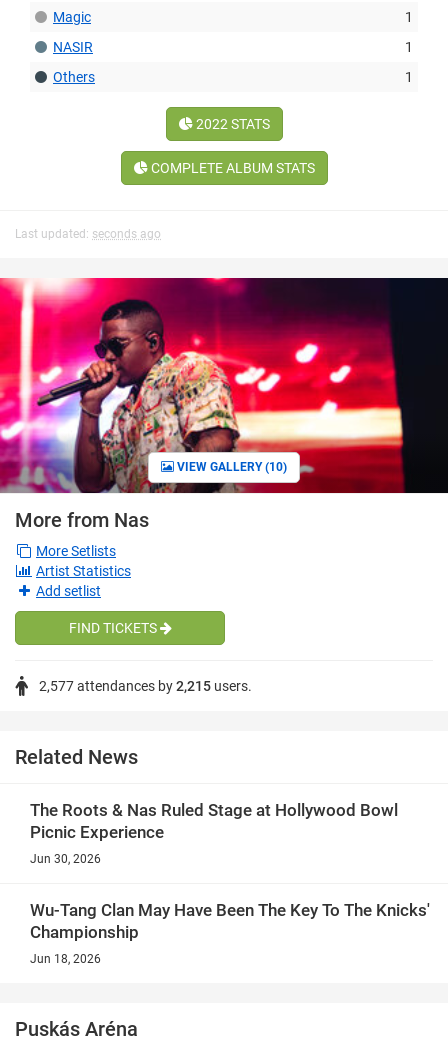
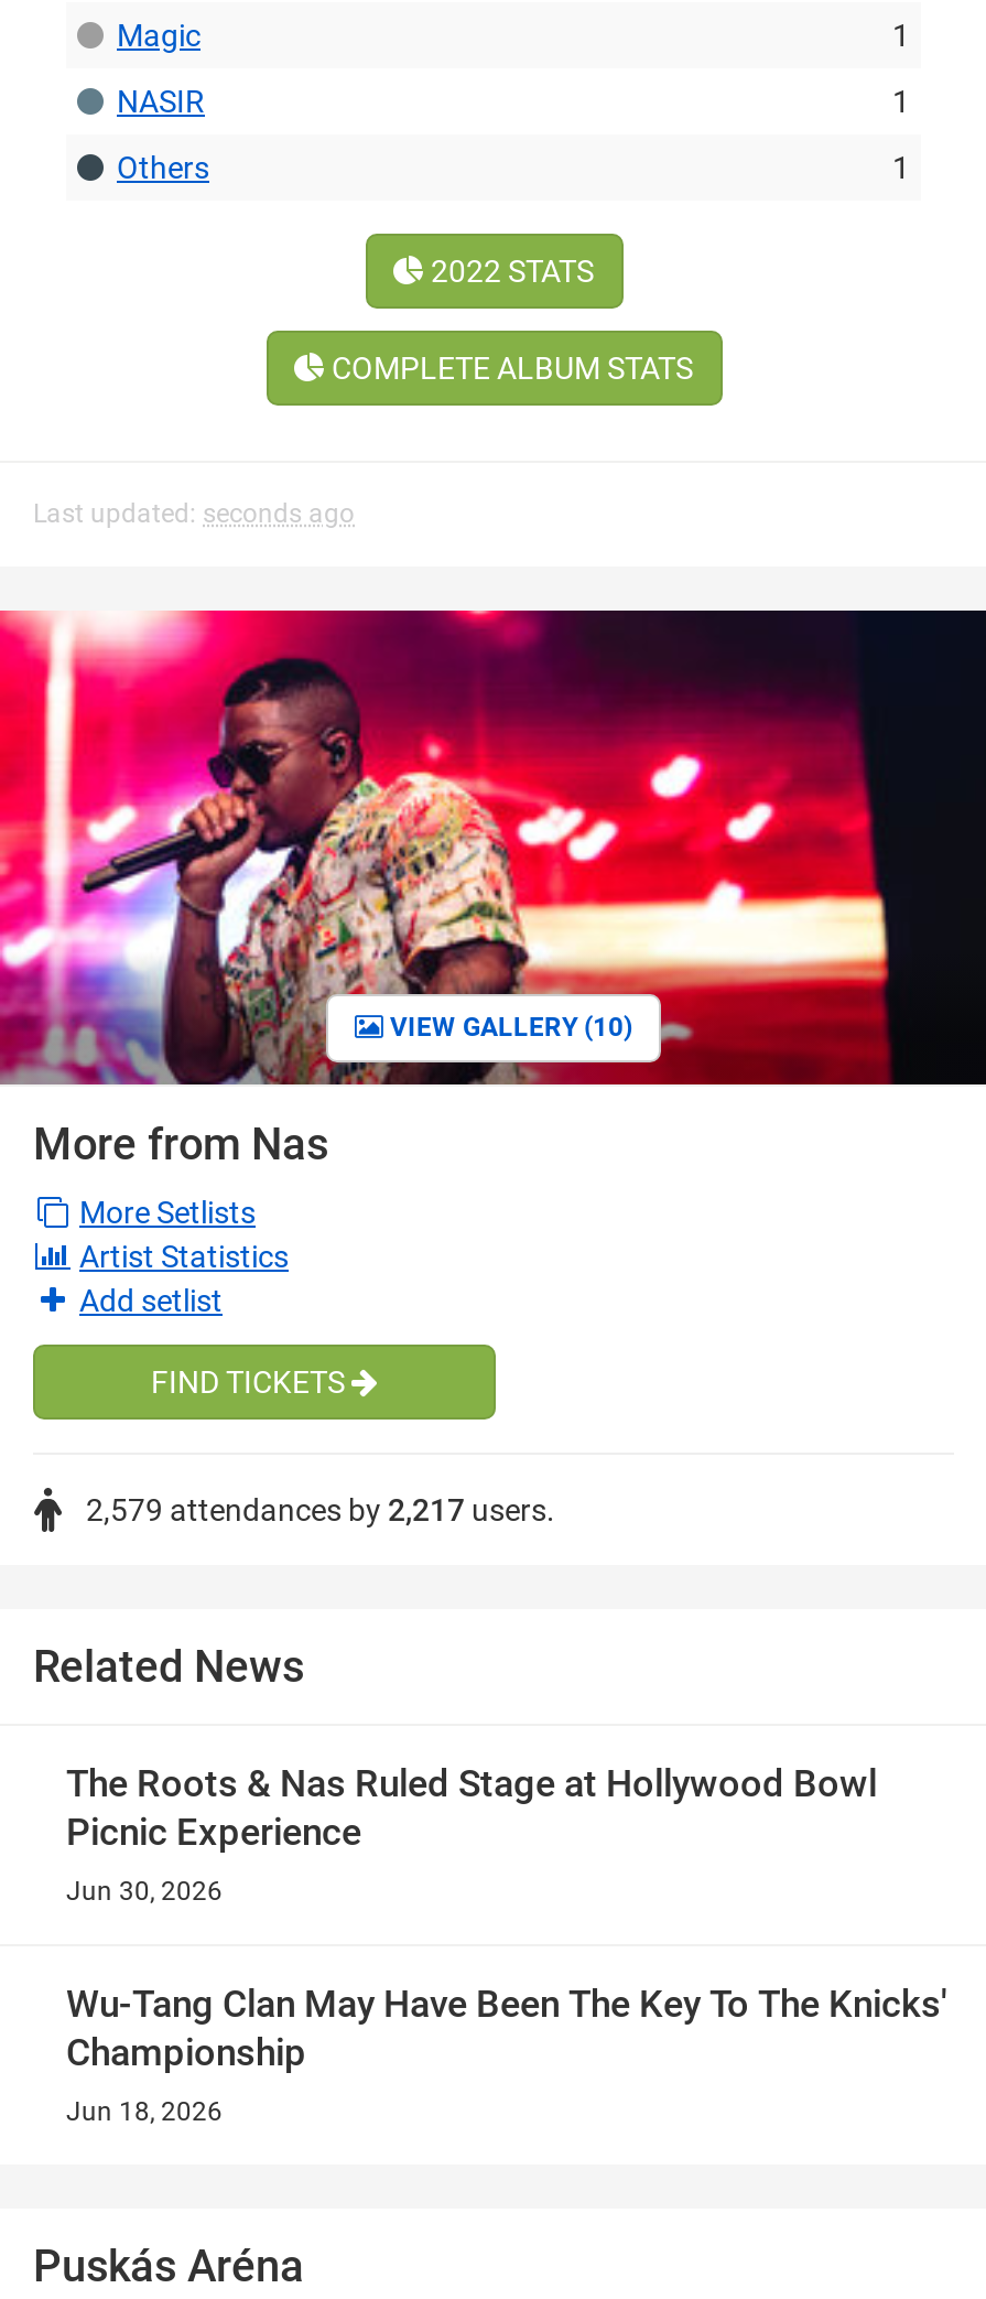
- 2,577 attendances by 2,215 users.
+ 2,579 attendances by 2,217 users.
